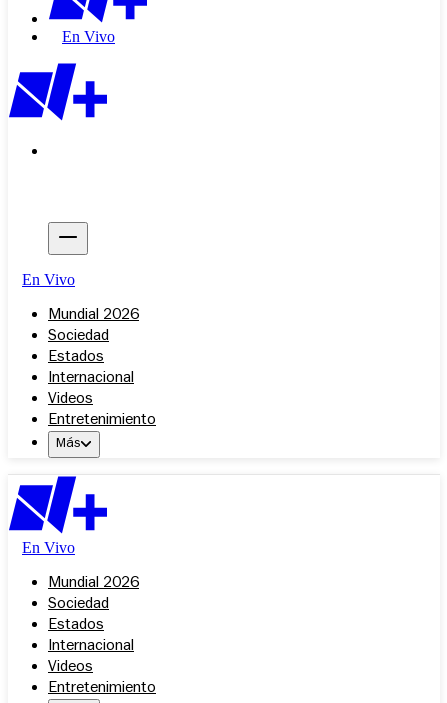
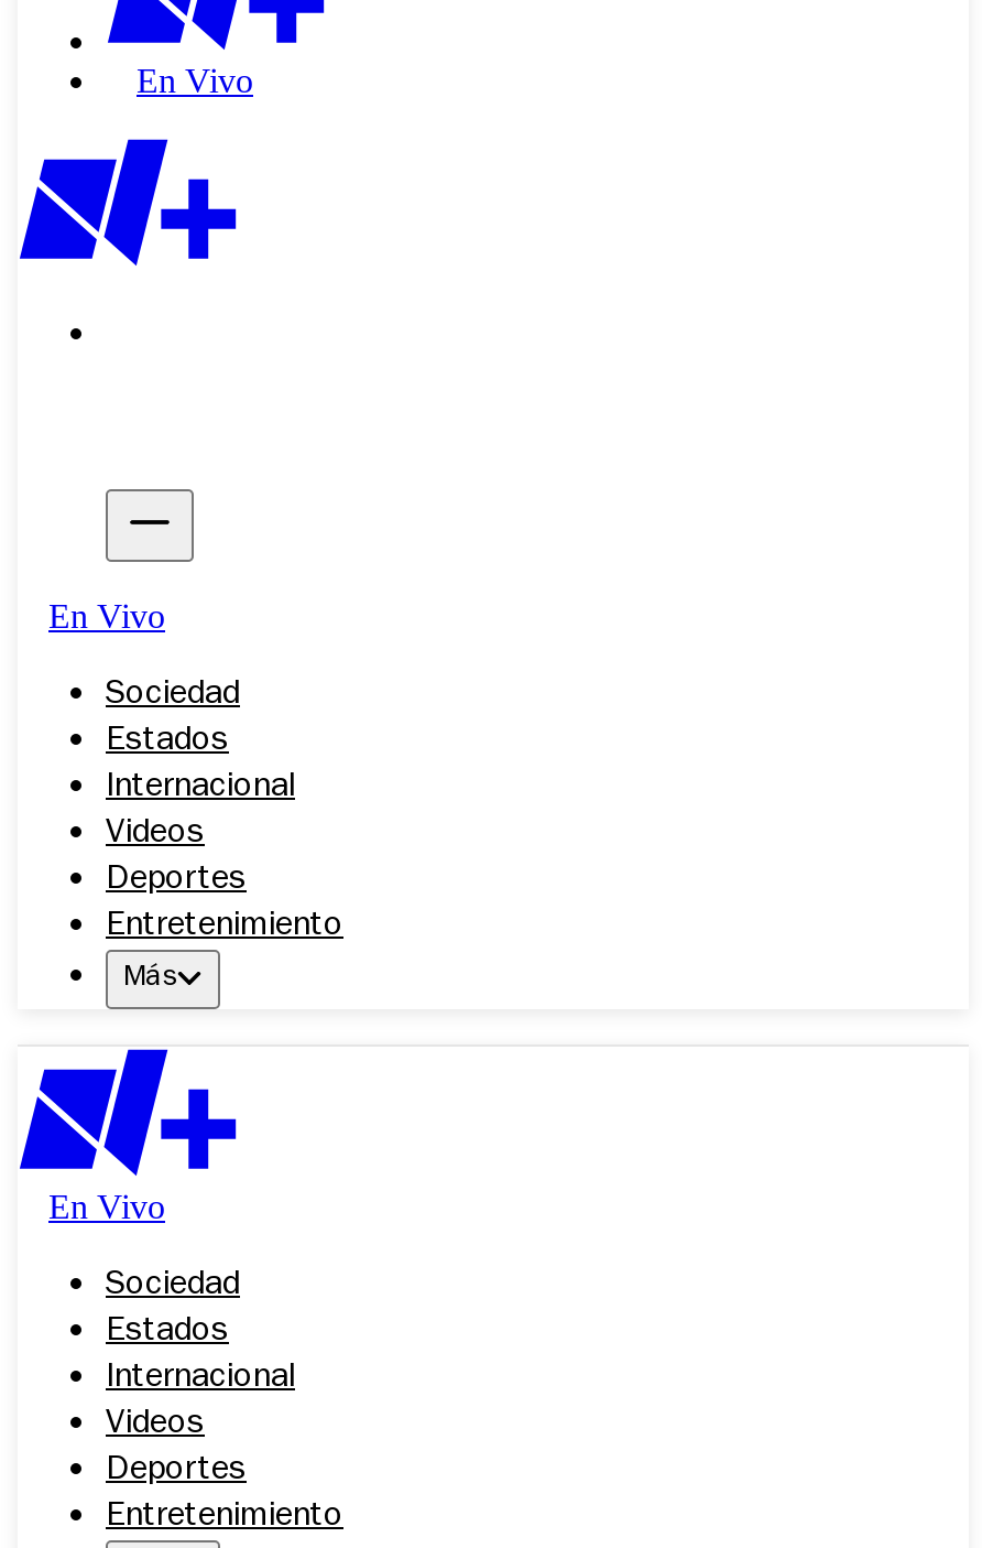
- Mundial 2026

moved up: Sociedad | Estados | Internacional | Videos

+ Deportes

- Mundial 2026

moved up: Sociedad | Estados | Internacional | Videos

+ Deportes
